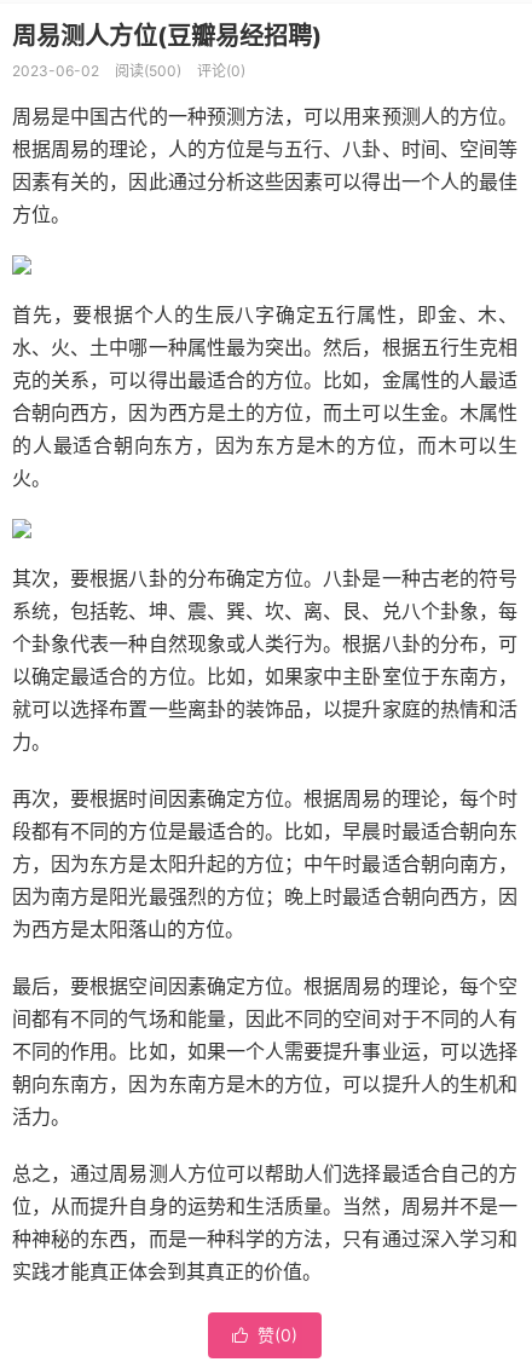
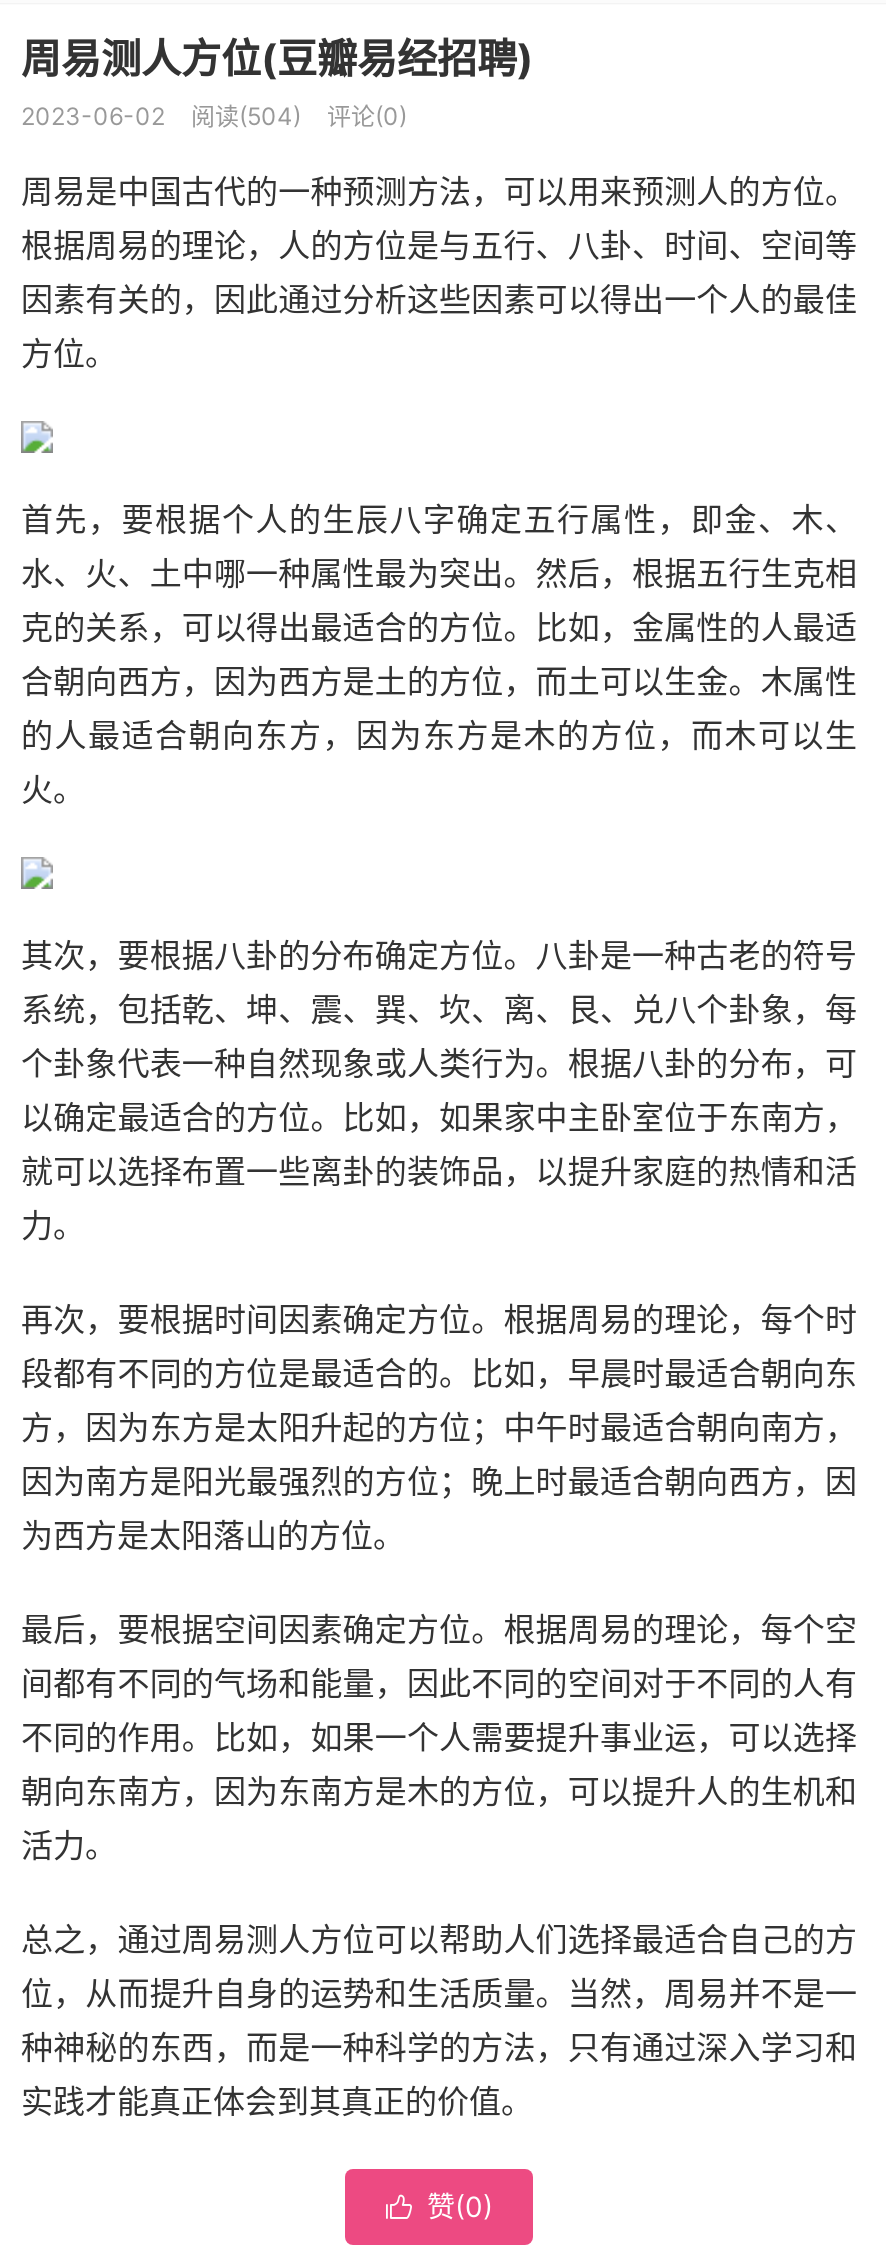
- 2023-06-02 阅读(500) 评论(0)
+ 2023-06-02 阅读(504) 评论(0)
